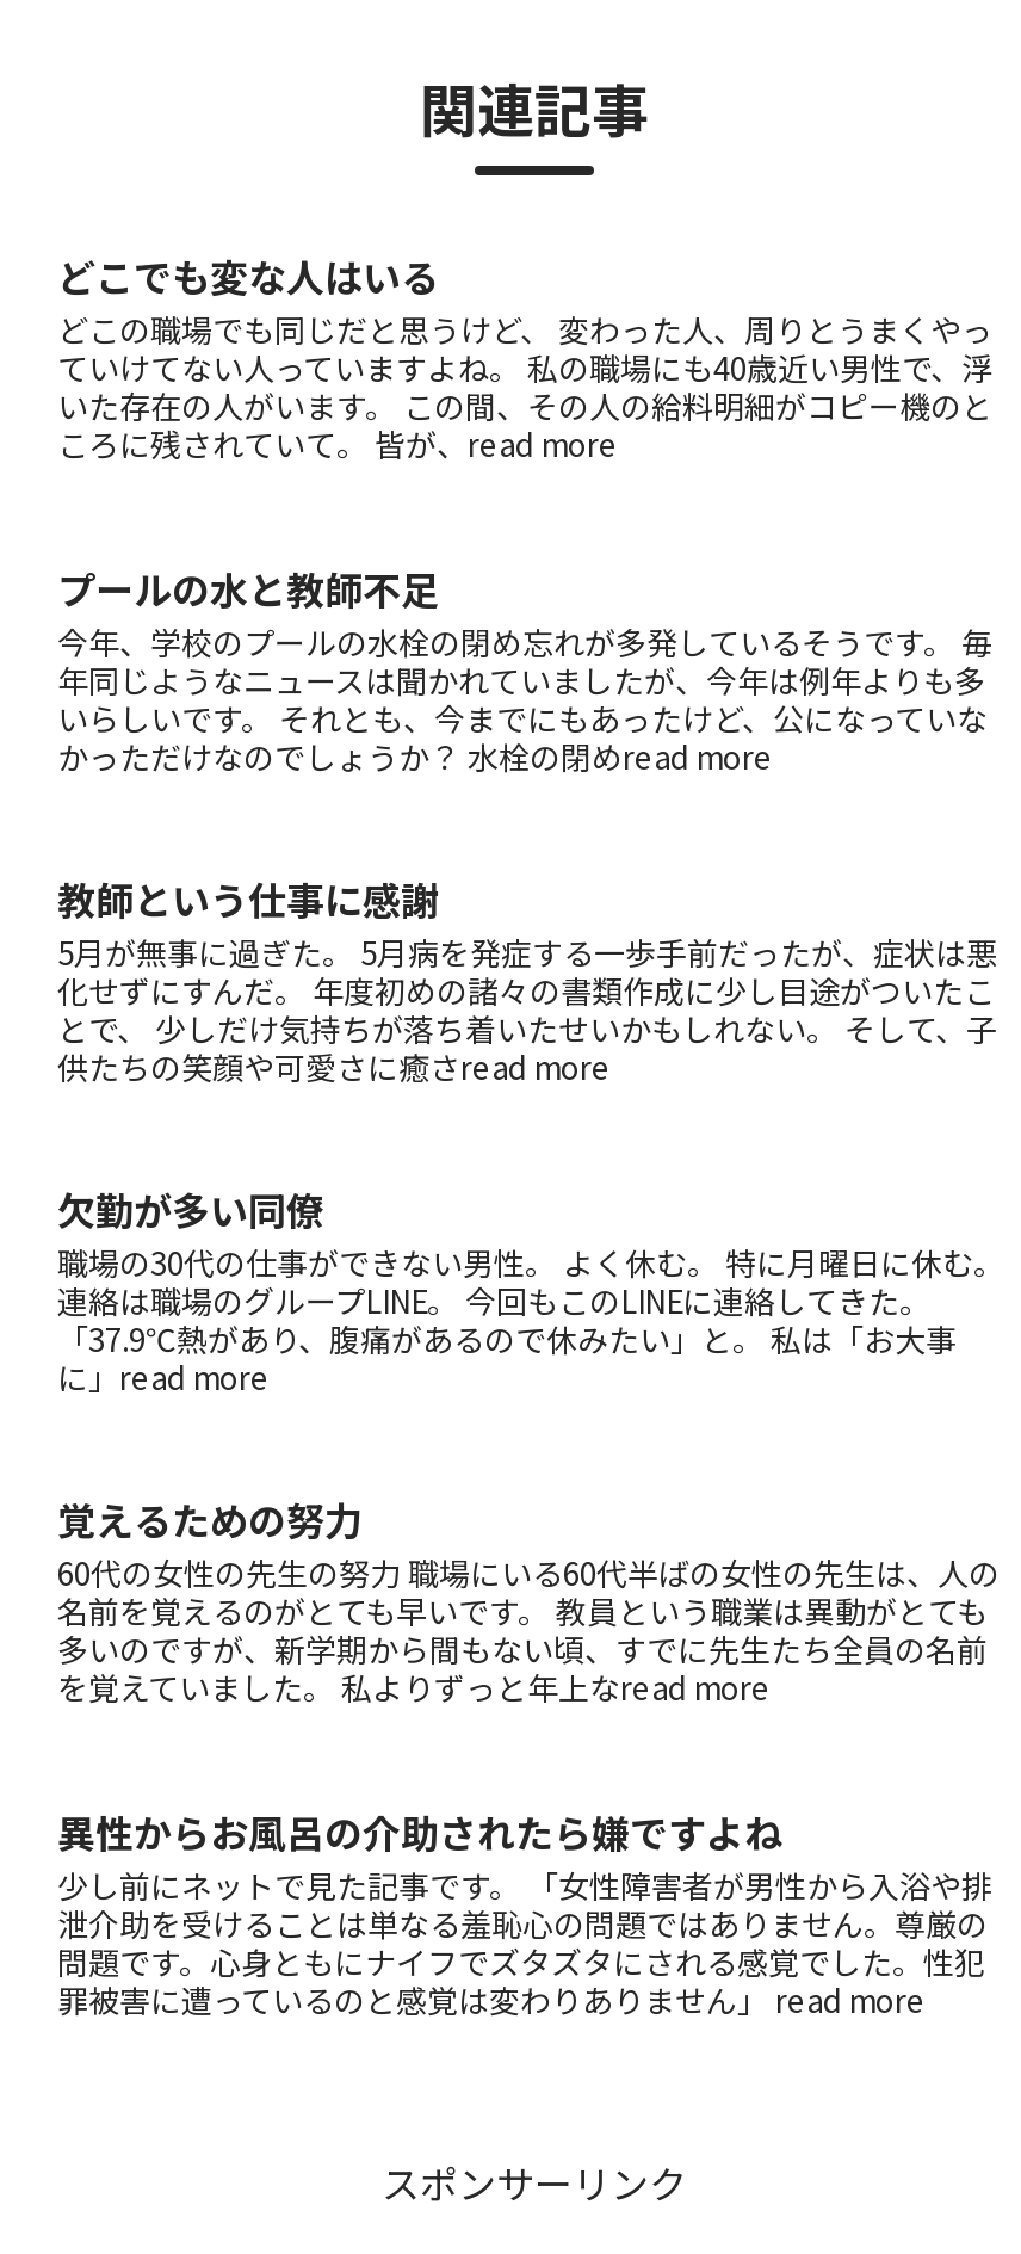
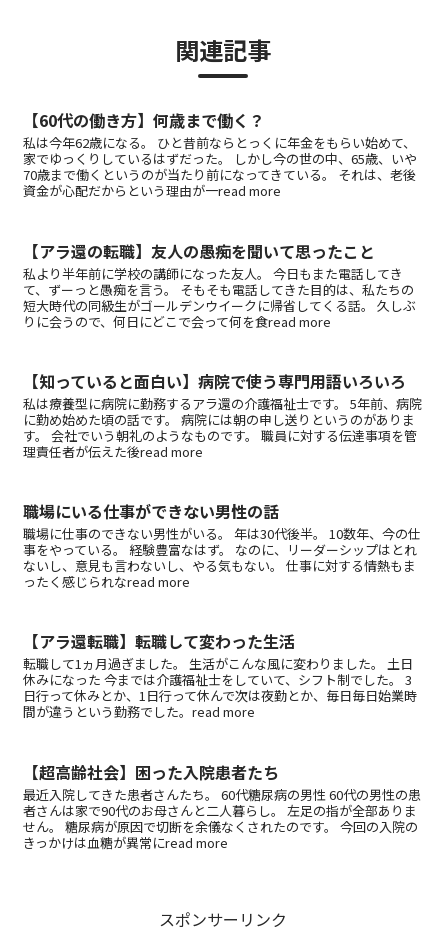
- どこでも変な人はいる
- どこの職場でも同じだと思うけど、 変わった人、周りとうまくやっ
- ていけてない人っていますよね。 私の職場にも40歳近い男性で、浮
- いた存在の人がいます。 この間、その人の給料明細がコピー機のと
- ころに残されていて。 皆が、read more
+ 【60代の働き方】何歳まで働く？
+ 私は今年62歳になる。 ひと昔前ならとっくに年金をもらい始めて、
+ 家でゆっくりしているはずだった。 しかし今の世の中、65歳、いや
+ 70歳まで働くというのが当たり前になってきている。 それは、老後
+ 資金が心配だからという理由が一read more

- プールの水と教師不足
- 今年、学校のプールの水栓の閉め忘れが多発しているそうです。 毎
- 年同じようなニュースは聞かれていましたが、今年は例年よりも多
- いらしいです。 それとも、今までにもあったけど、公になっていな
- かっただけなのでしょうか？ 水栓の閉めread more
+ 【アラ還の転職】友人の愚痴を聞いて思ったこと
+ 私より半年前に学校の講師になった友人。 今日もまた電話してき
+ て、ずーっと愚痴を言う。 そもそも電話してきた目的は、私たちの
+ 短大時代の同級生がゴールデンウイークに帰省してくる話。 久しぶ
+ りに会うので、何日にどこで会って何を食read more

- 教師という仕事に感謝
- 5月が無事に過ぎた。 5月病を発症する一歩手前だったが、症状は悪
- 化せずにすんだ。 年度初めの諸々の書類作成に少し目途がついたこ
- とで、 少しだけ気持ちが落ち着いたせいかもしれない。 そして、子
- 供たちの笑顔や可愛さに癒さread more
+ 【知っていると面白い】病院で使う専門用語いろいろ
+ 私は療養型に病院に勤務するアラ還の介護福祉士です。 5年前、病院
+ に勤め始めた頃の話です。 病院には朝の申し送りというのがありま
+ す。 会社でいう朝礼のようなものです。 職員に対する伝達事項を管
+ 理責任者が伝えた後read more

- 欠勤が多い同僚
- 職場の30代の仕事ができない男性。 よく休む。 特に月曜日に休む。
- 連絡は職場のグループLINE。 今回もこのLINEに連絡してきた。
- 「37.9℃熱があり、腹痛があるので休みたい」と。 私は「お大事
- に」read more
+ 職場にいる仕事ができない男性の話
+ 職場に仕事のできない男性がいる。 年は30代後半。 10数年、今の仕
+ 事をやっている。 経験豊富なはず。 なのに、リーダーシップはとれ
+ ないし、意見も言わないし、やる気もない。 仕事に対する情熱もま
+ ったく感じられなread more

- 覚えるための努力
- 60代の女性の先生の努力 職場にいる60代半ばの女性の先生は、人の
- 名前を覚えるのがとても早いです。 教員という職業は異動がとても
- 多いのですが、新学期から間もない頃、すでに先生たち全員の名前
- を覚えていました。 私よりずっと年上なread more
+ 【アラ還転職】転職して変わった生活
+ 転職して1ヵ月過ぎました。 生活がこんな風に変わりました。 土日
+ 休みになった 今までは介護福祉士をしていて、シフト制でした。 3
+ 日行って休みとか、1日行って休んで次は夜勤とか、毎日毎日始業時
+ 間が違うという勤務でした。read more

- 異性からお風呂の介助されたら嫌ですよね
- 少し前にネットで見た記事です。 「女性障害者が男性から入浴や排
- 泄介助を受けることは単なる羞恥心の問題ではありません。尊厳の
- 問題です。心身ともにナイフでズタズタにされる感覚でした。性犯
- 罪被害に遭っているのと感覚は変わりありません」 read more
+ 【超高齢社会】困った入院患者たち
+ 最近入院してきた患者さんたち。 60代糖尿病の男性 60代の男性の患
+ 者さんは家で90代のお母さんと二人暮らし。 左足の指が全部ありま
+ せん。 糖尿病が原因で切断を余儀なくされたのです。 今回の入院の
+ きっかけは血糖が異常にread more
